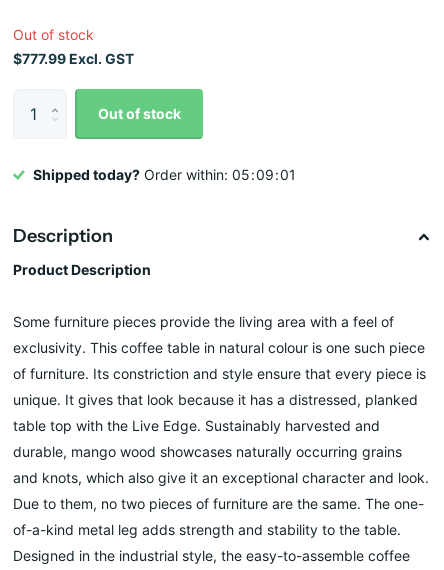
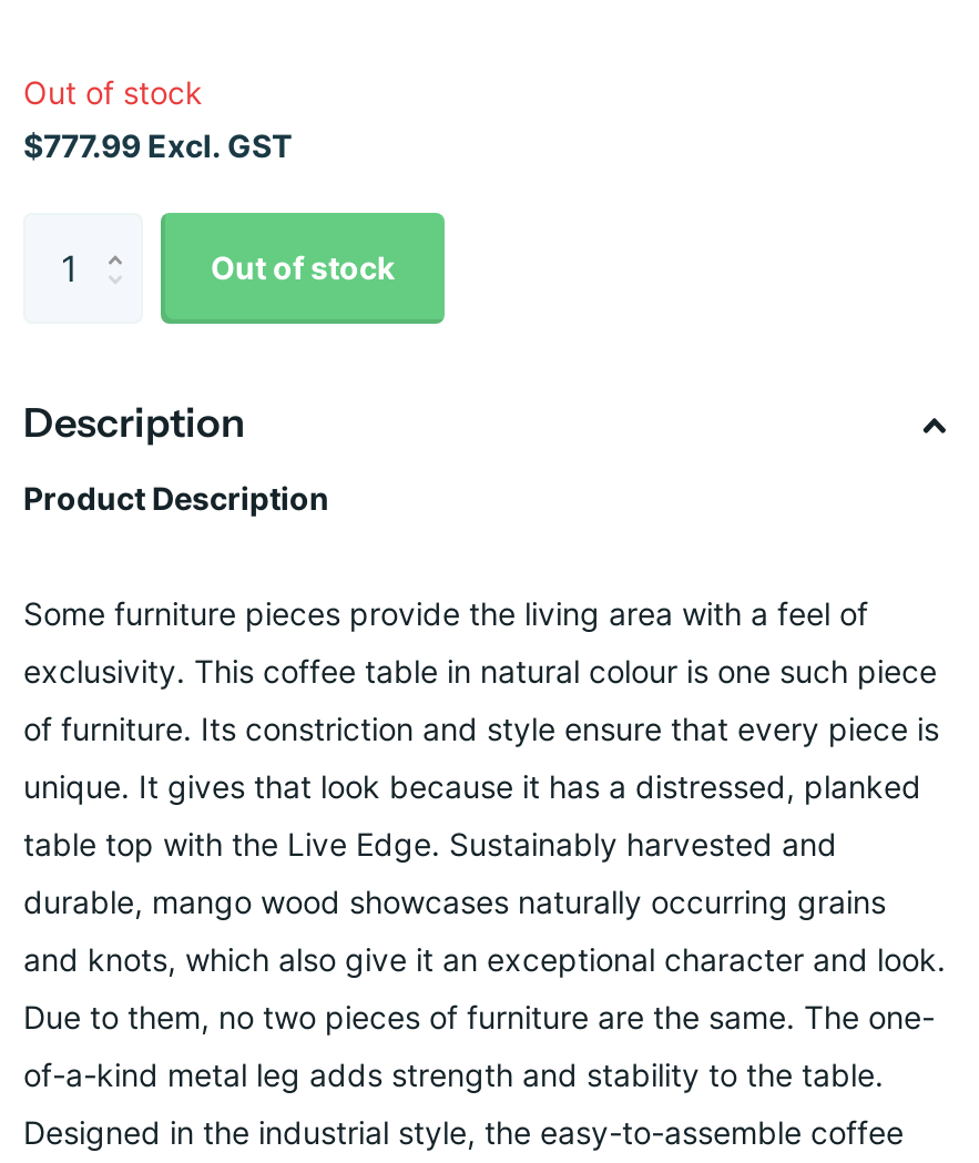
- Shipped today? Order within: 05 09 01
